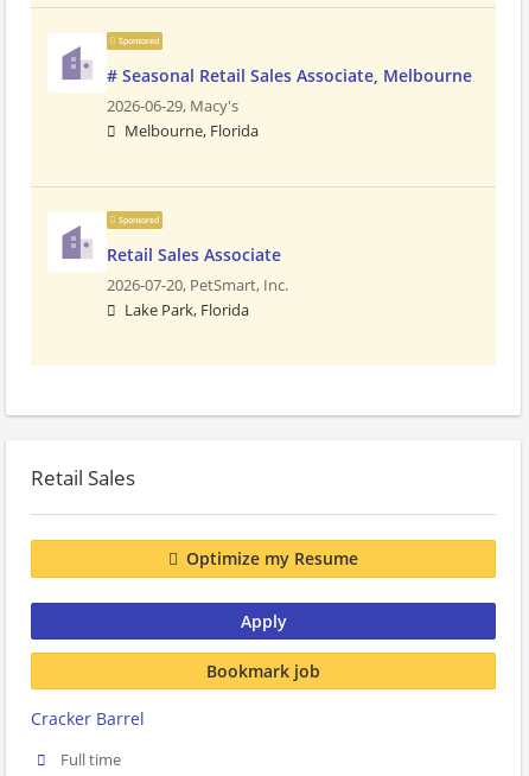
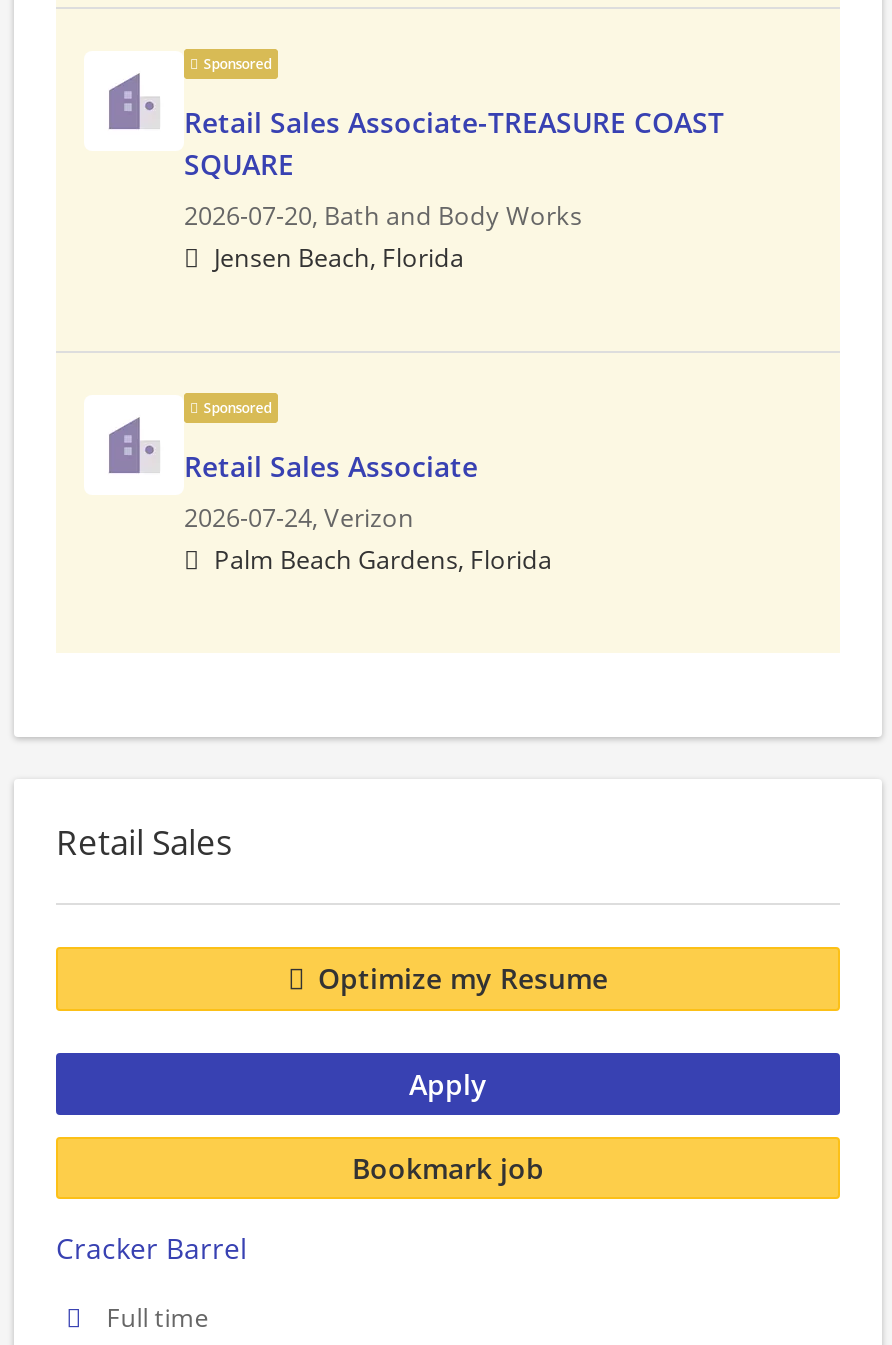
- # Seasonal Retail Sales Associate, Melbourne
- 2026-06-29, Macy's
- Melbourne, Florida
+ Retail Sales Associate-TREASURE COAST
+ SQUARE
+ 2026-07-20, Bath and Body Works
+ Jensen Beach, Florida

- 2026-07-20, PetSmart, Inc.
- Lake Park, Florida
+ 2026-07-24, Verizon
+ Palm Beach Gardens, Florida
